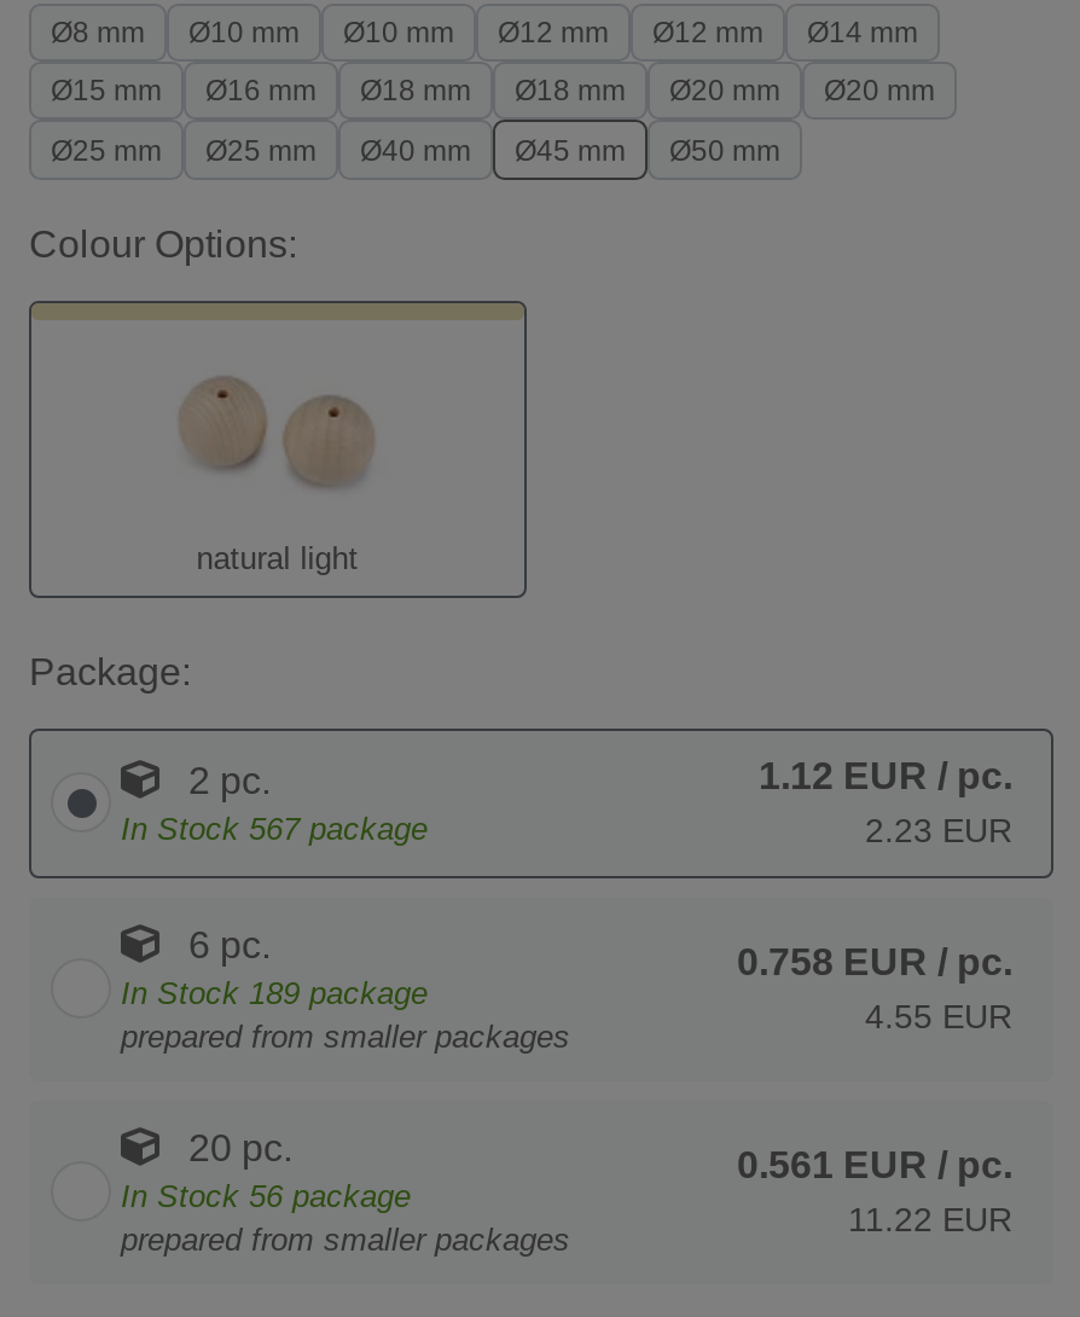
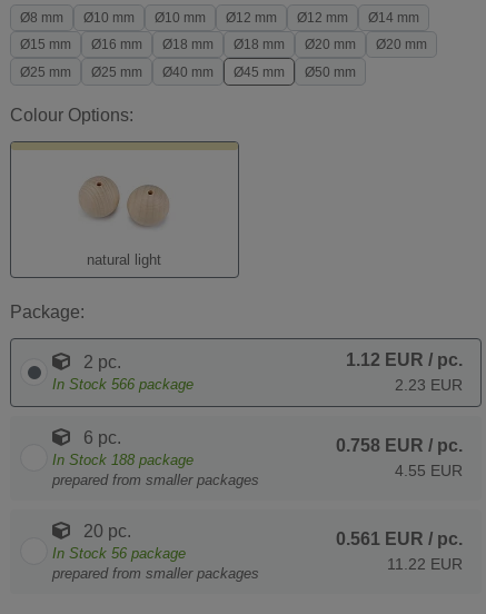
- In Stock 567 package
+ In Stock 566 package

- In Stock 189 package
+ In Stock 188 package
